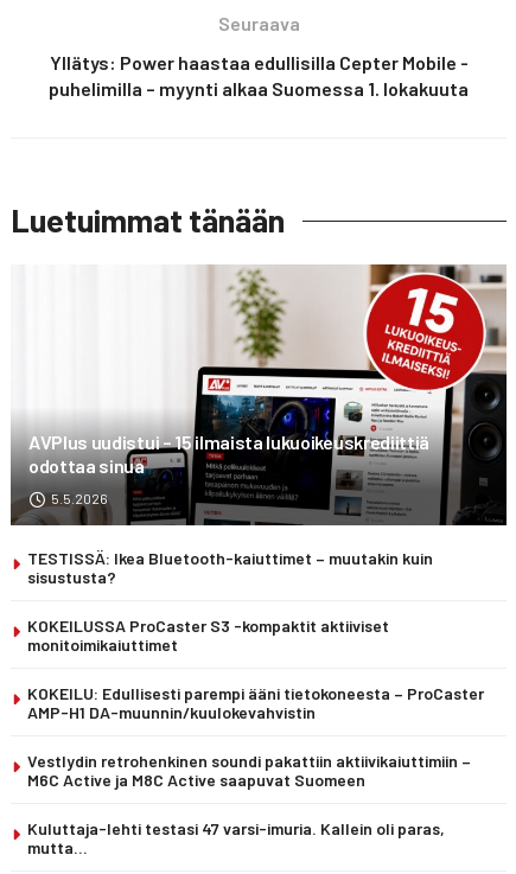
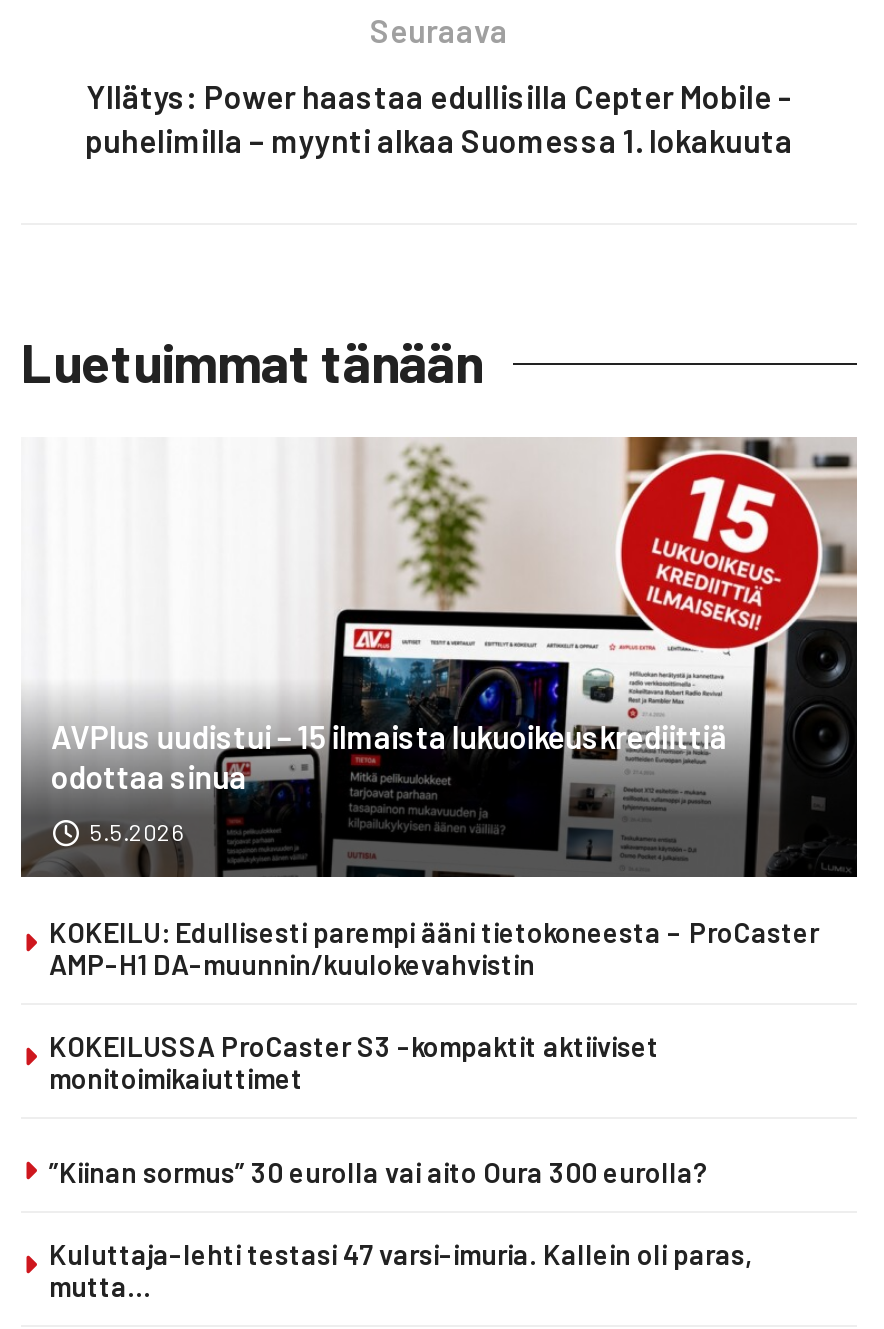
- TESTISSÄ: Ikea Bluetooth-kaiuttimet – muutakin kuin
- sisustusta?

moved up: KOKEILU: Edullisesti parempi ääni tietokoneesta – ProCaster | AMP-H1 DA-muunnin/kuulokevahvistin

- Vestlydin retrohenkinen soundi pakattiin aktiivikaiuttimiin –
- M6C Active ja M8C Active saapuvat Suomeen
+ ”Kiinan sormus” 30 eurolla vai aito Oura 300 eurolla?
